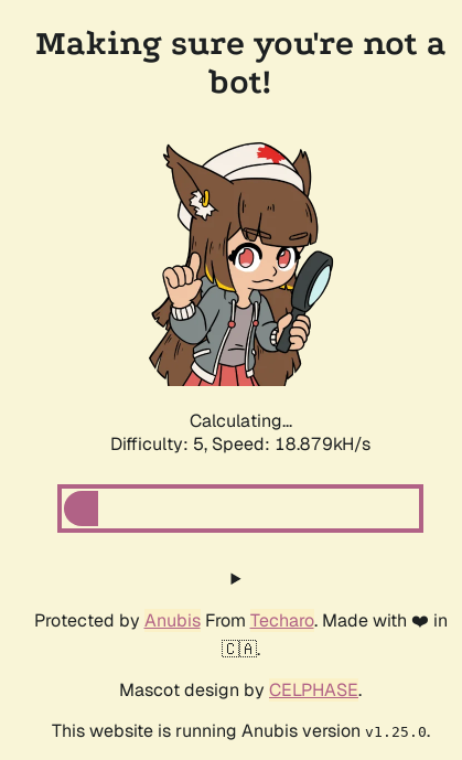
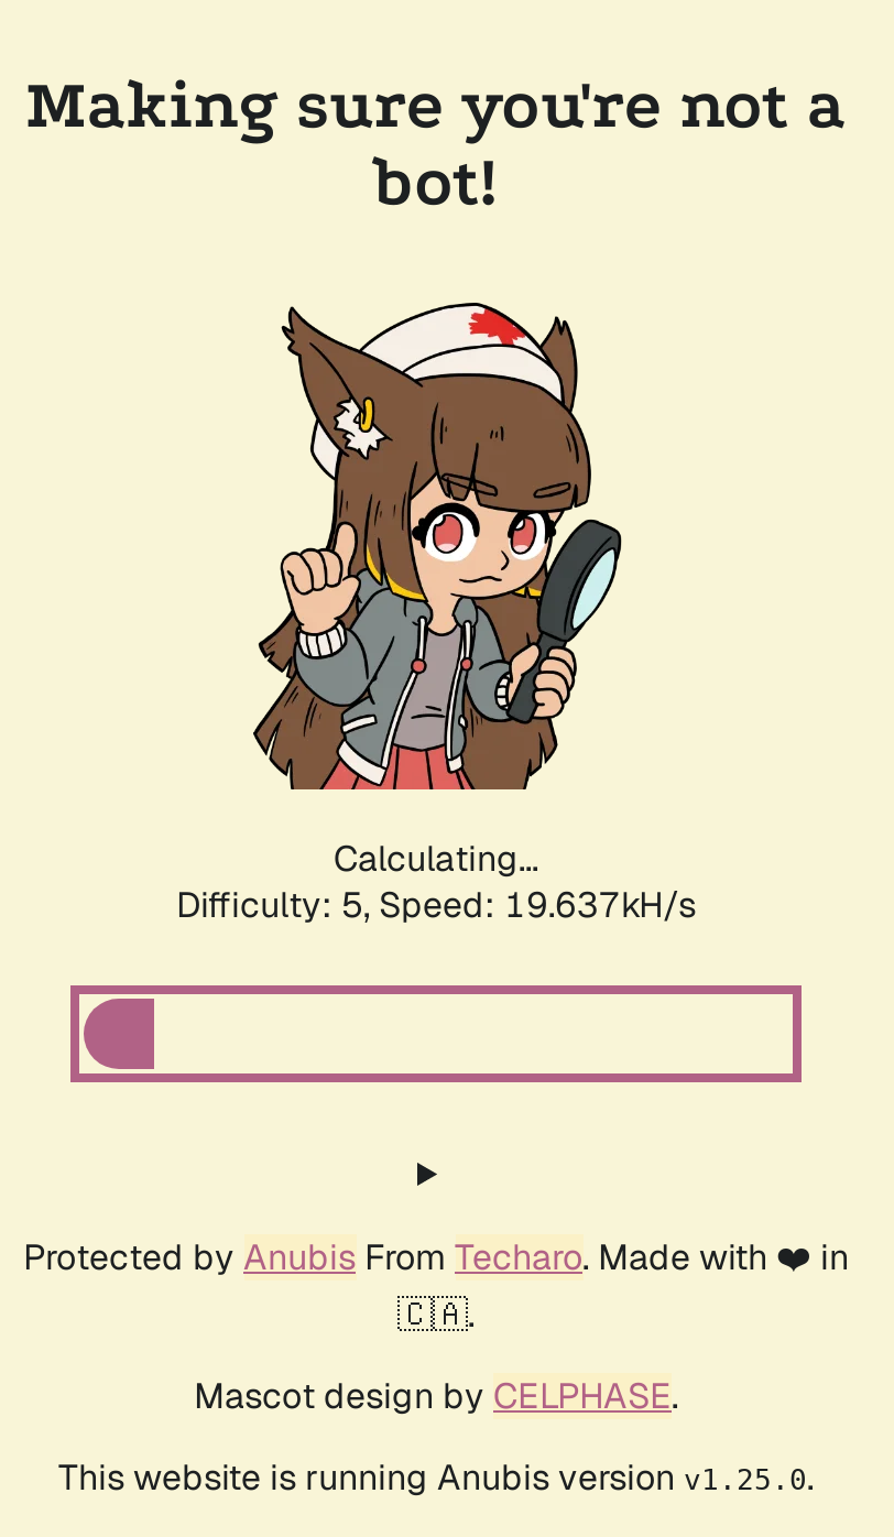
- Difficulty: 5, Speed: 18.879kH/s
+ Difficulty: 5, Speed: 19.637kH/s
